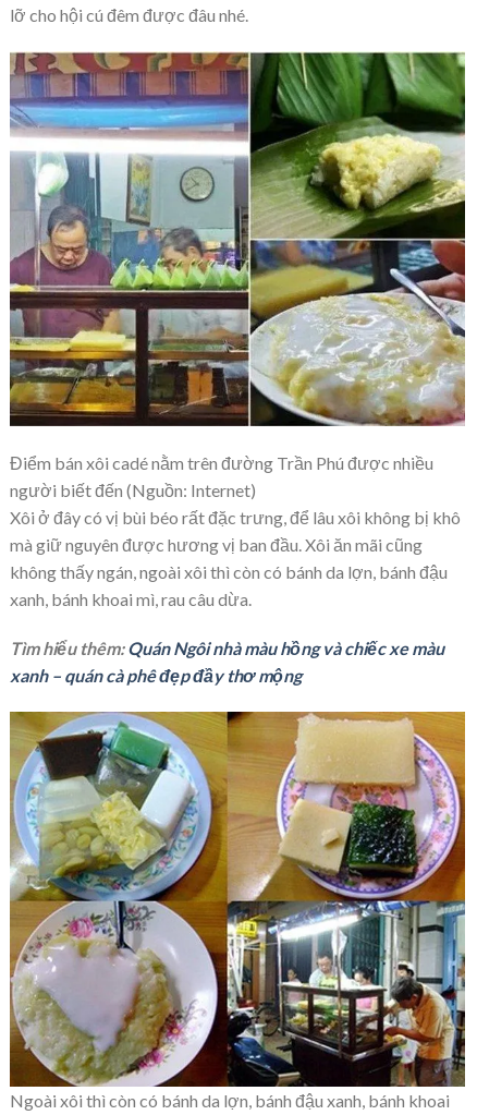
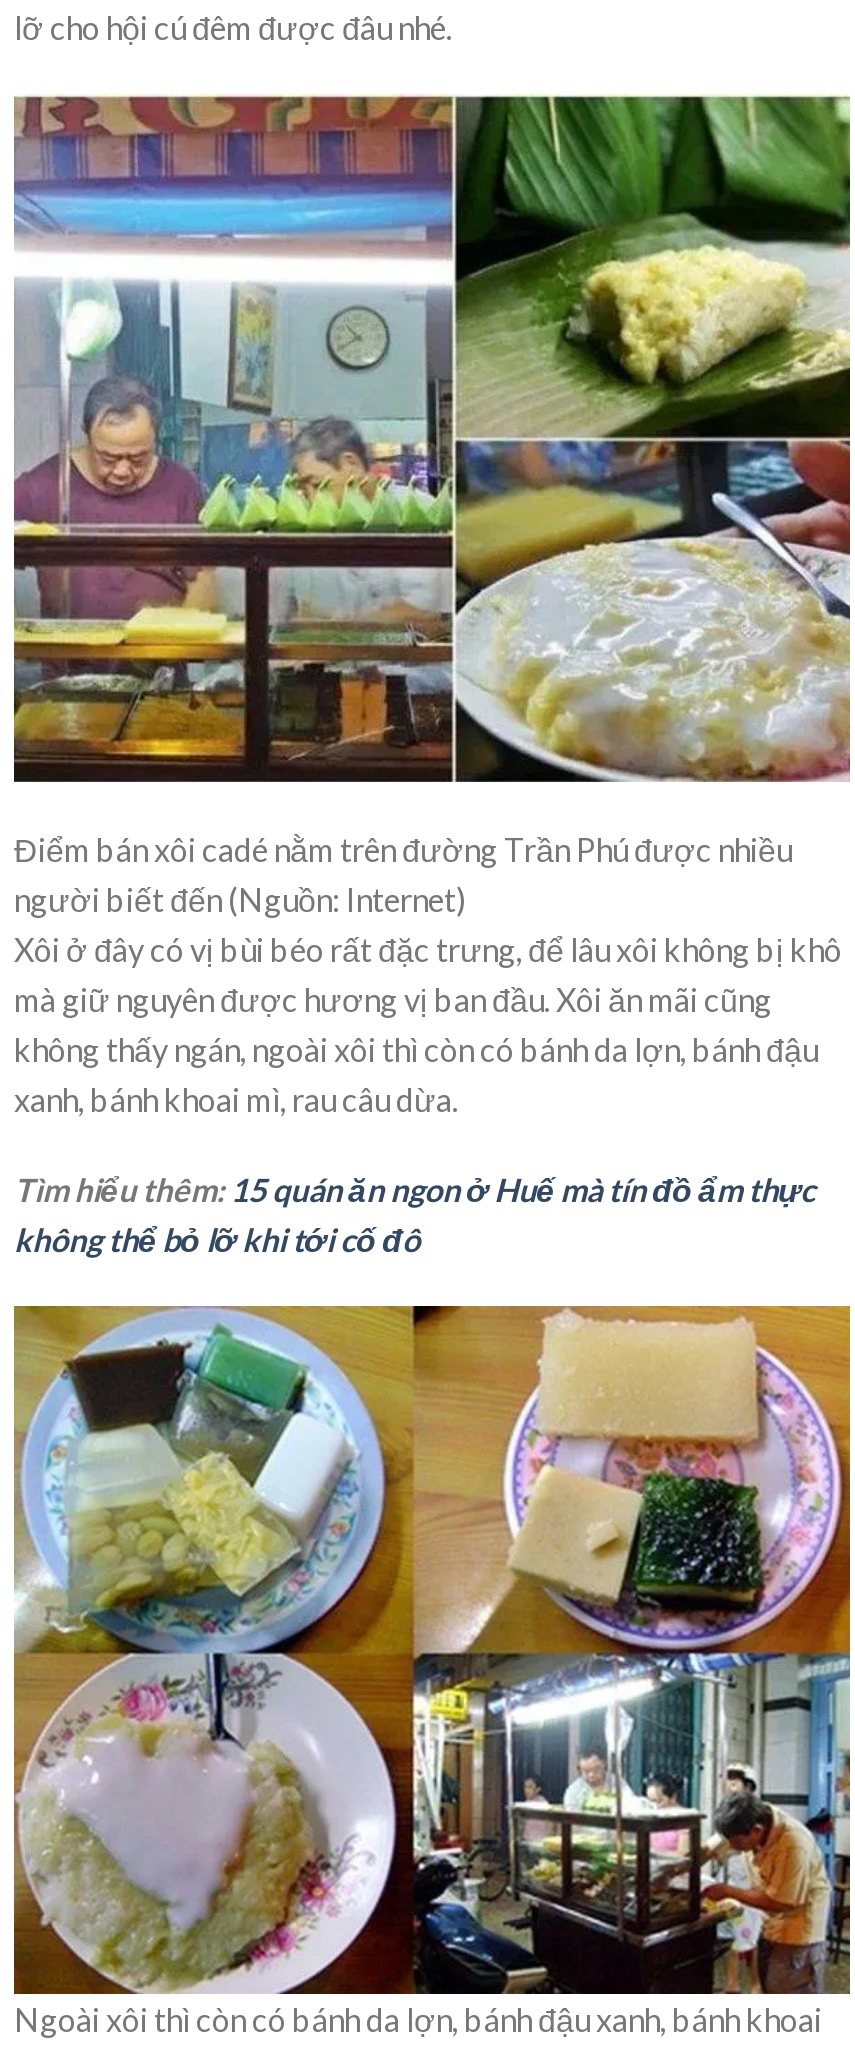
- Tìm hiểu thêm: Quán Ngôi nhà màu hồng và chiếc xe màu
- xanh – quán cà phê đẹp đầy thơ mộng
+ Tìm hiểu thêm: 15 quán ăn ngon ở Huế mà tín đồ ẩm thực
+ không thể bỏ lỡ khi tới cố đô
